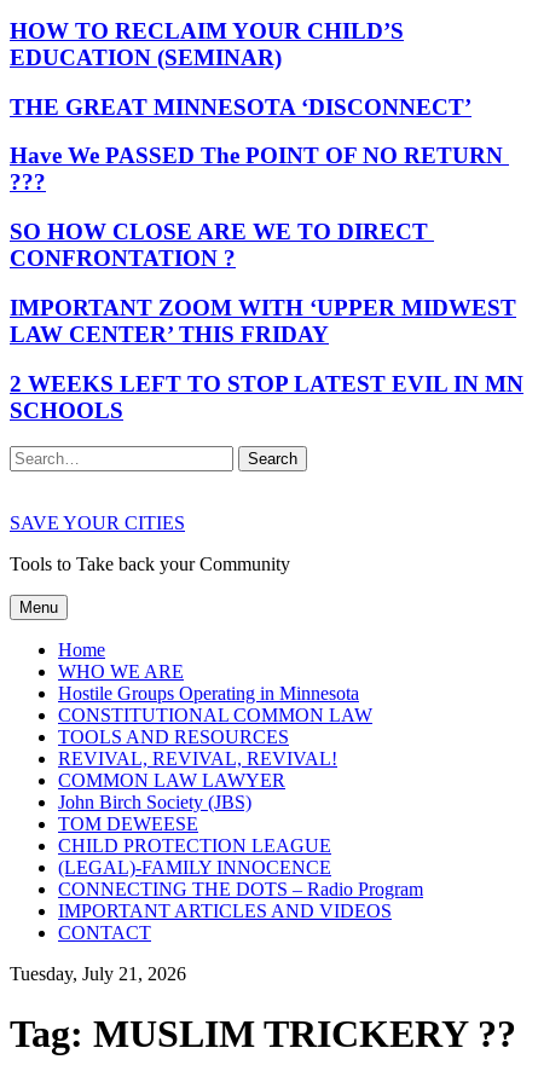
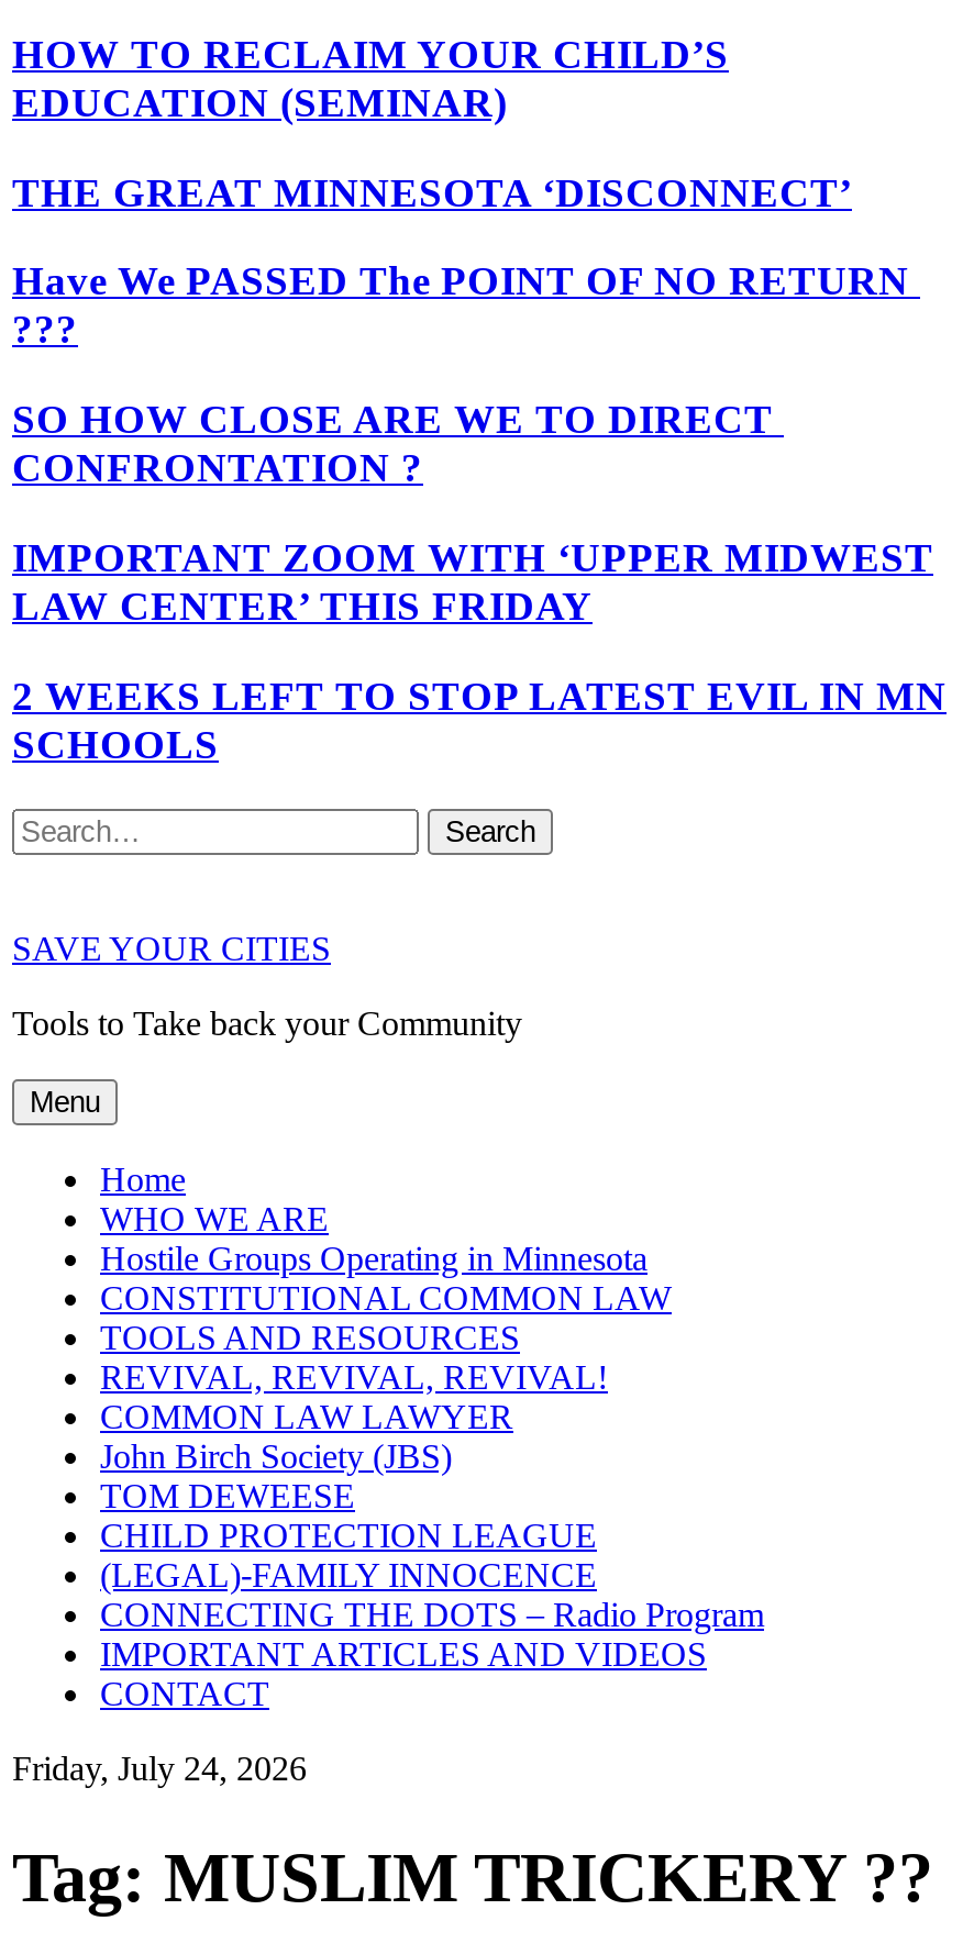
- Tuesday, July 21, 2026
+ Friday, July 24, 2026
